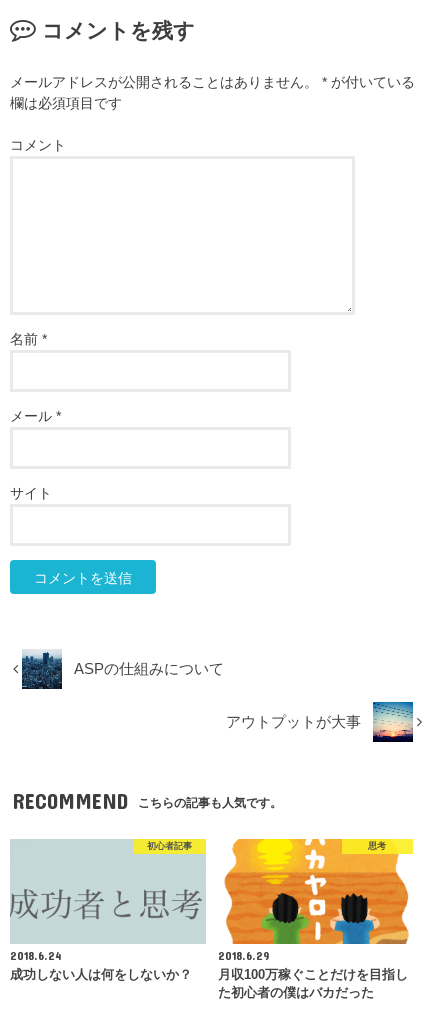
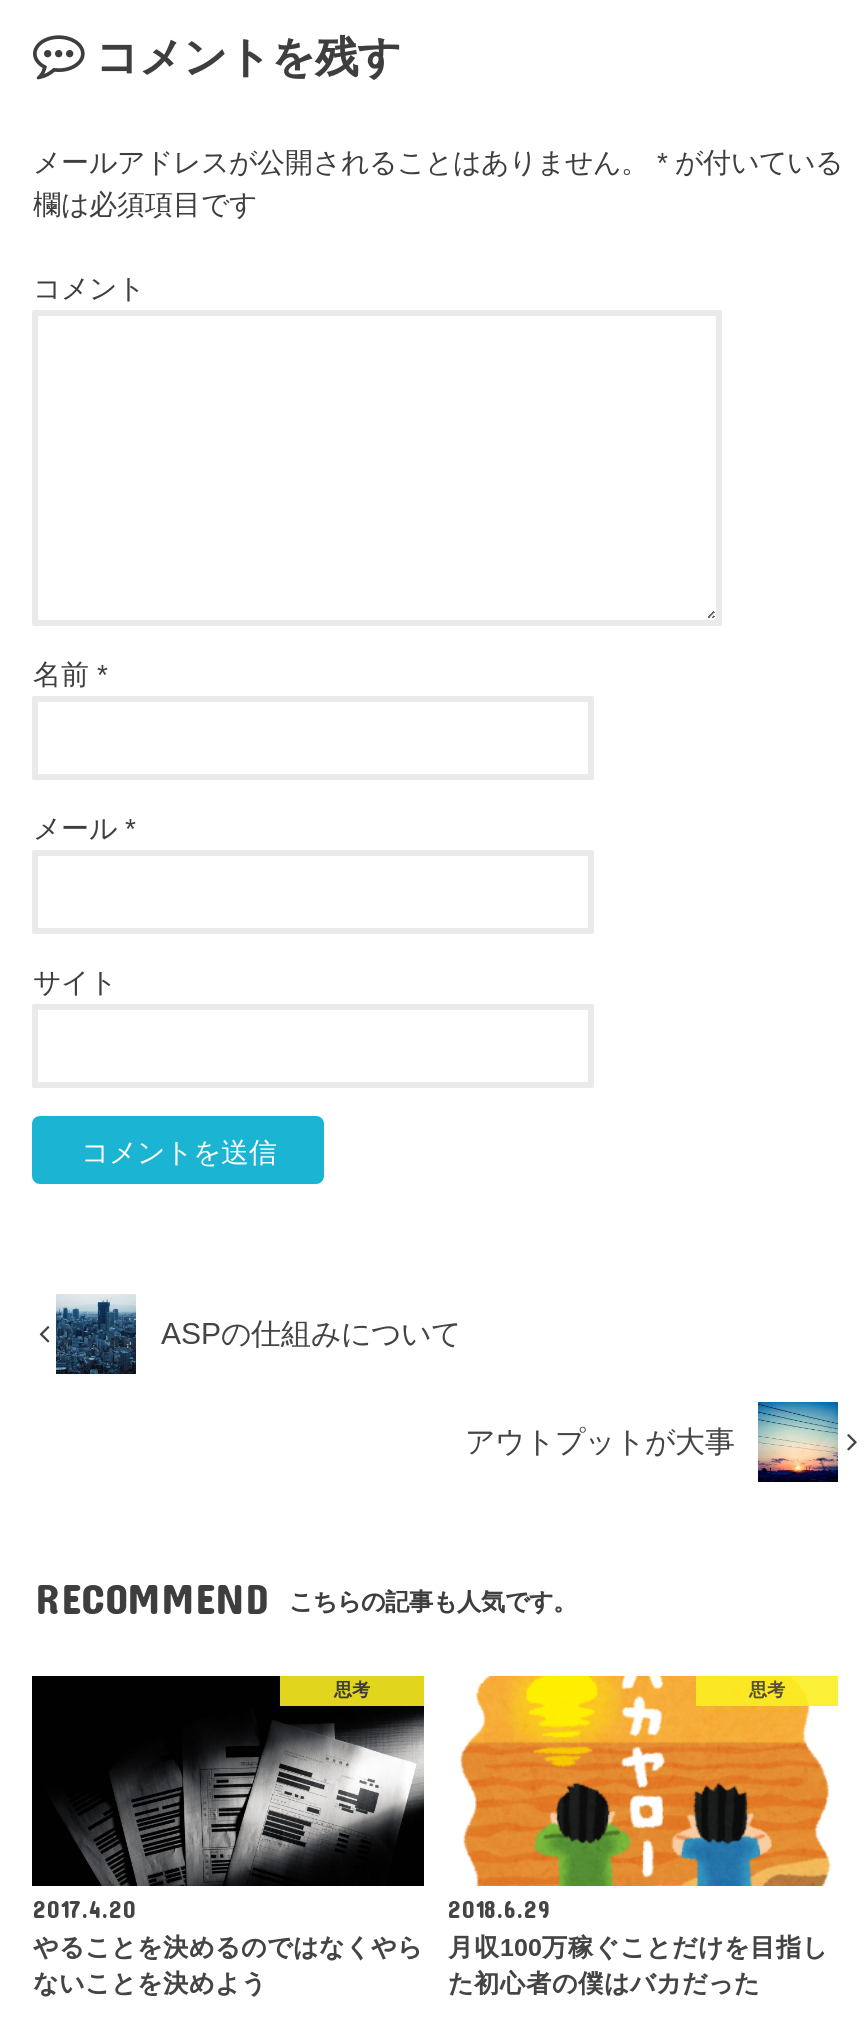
- [image]
- 初心者記事
+ [image]
+ 思考

- 2018.6.24
- 成功しない人は何をしないか？
+ 2017.4.20
+ やることを決めるのではなくやら
+ ないことを決めよう
